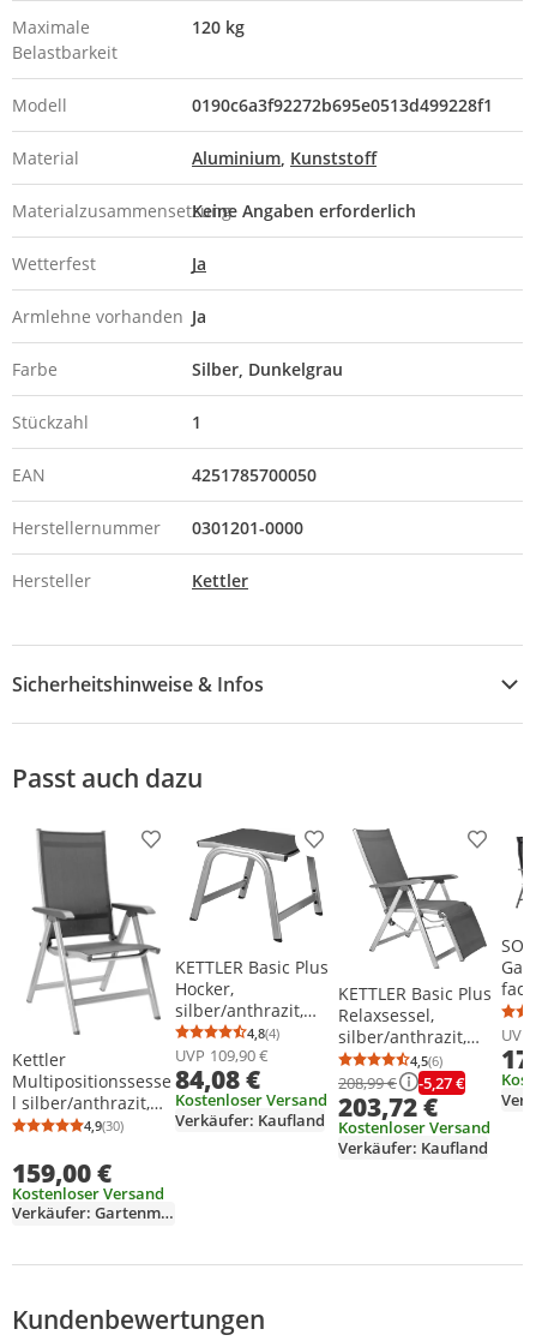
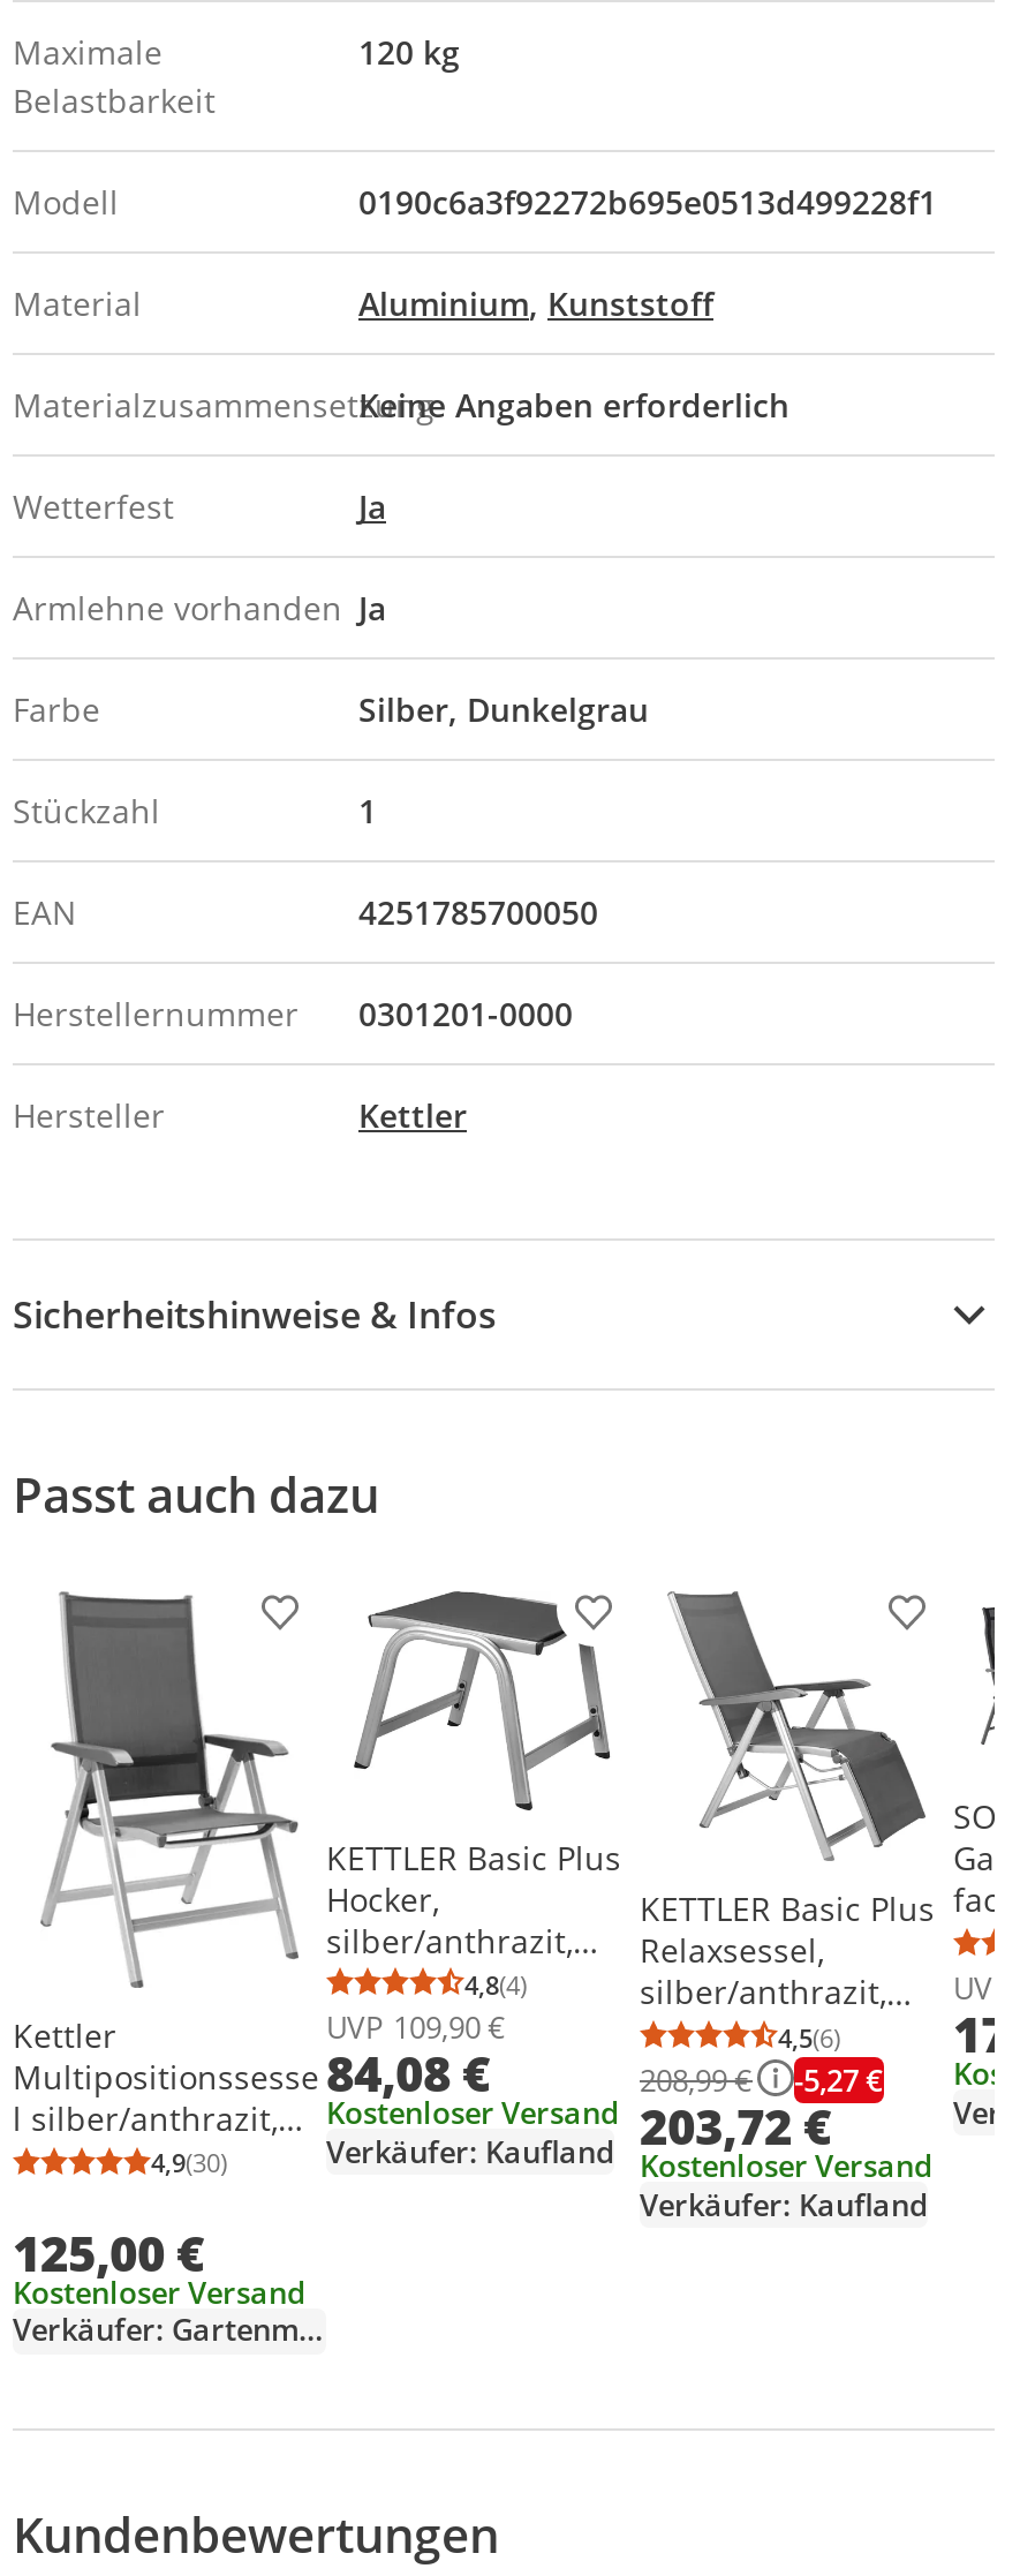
- 159,00 €
+ 125,00 €
